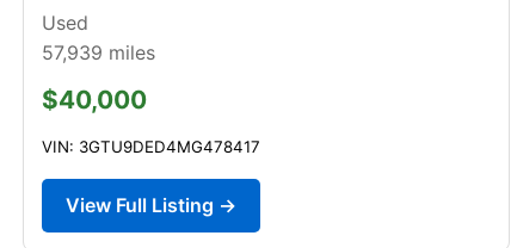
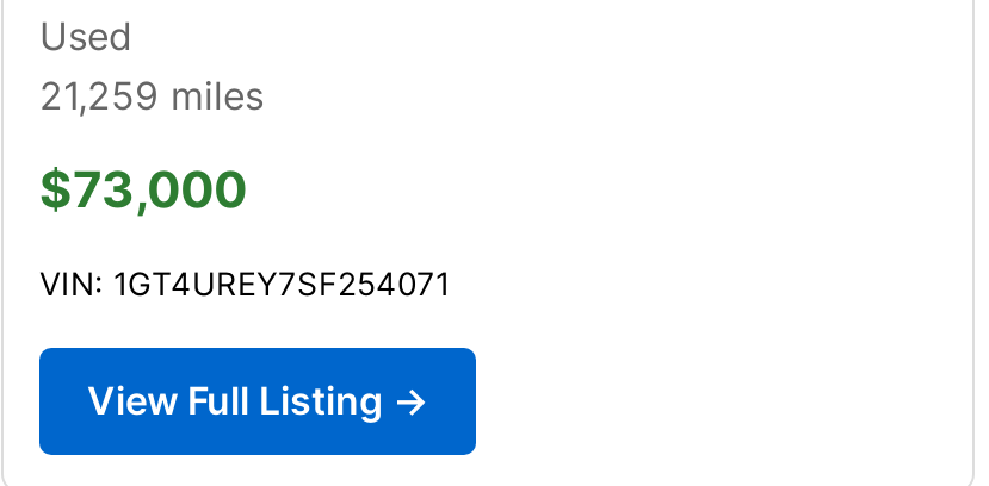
- 57,939 miles
+ 21,259 miles

- $40,000
+ $73,000

- VIN: 3GTU9DED4MG478417
+ VIN: 1GT4UREY7SF254071
